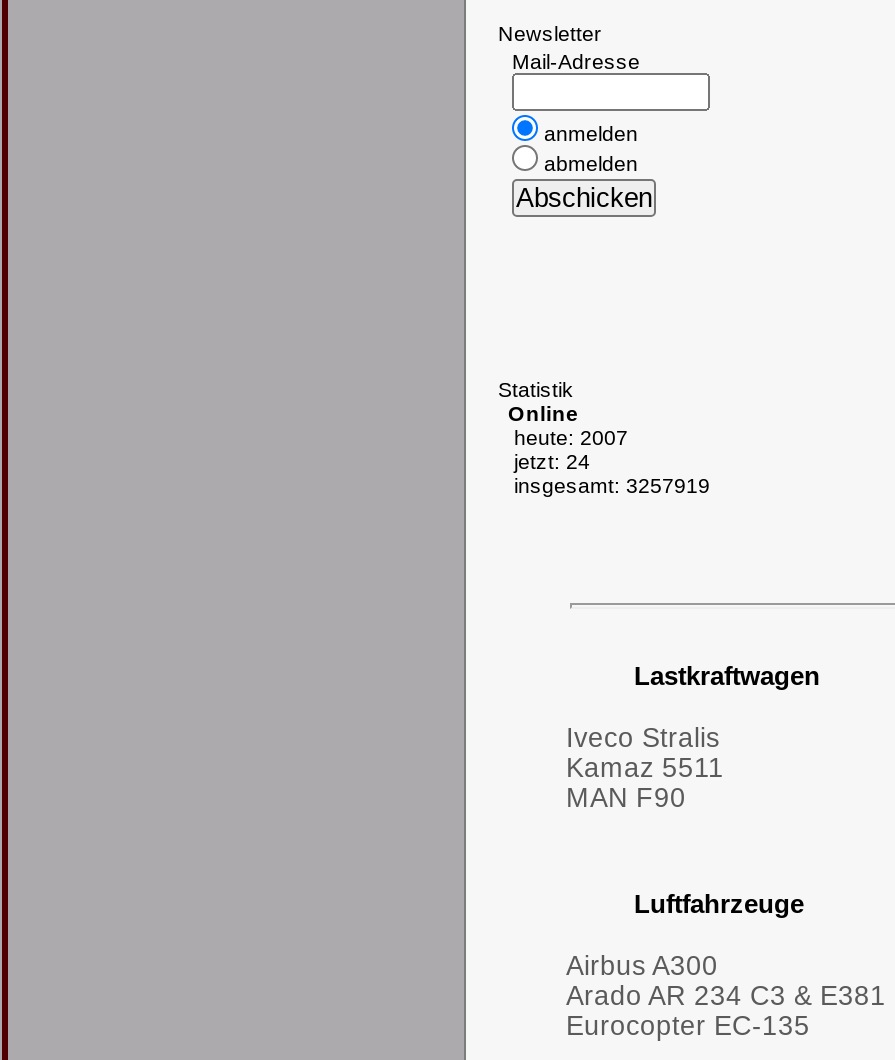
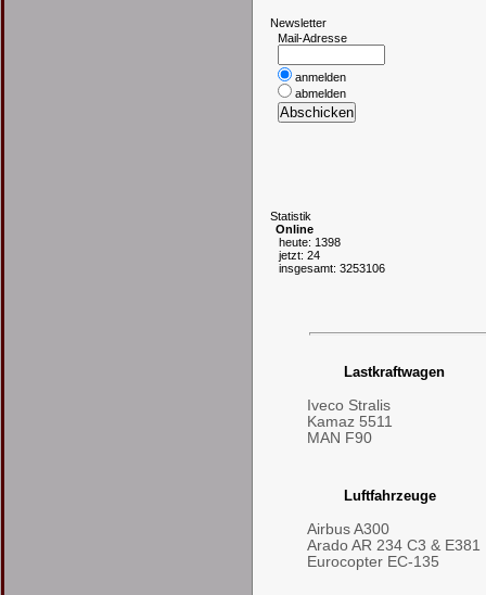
- heute: 2007
+ heute: 1398

- insgesamt: 3257919
+ insgesamt: 3253106
